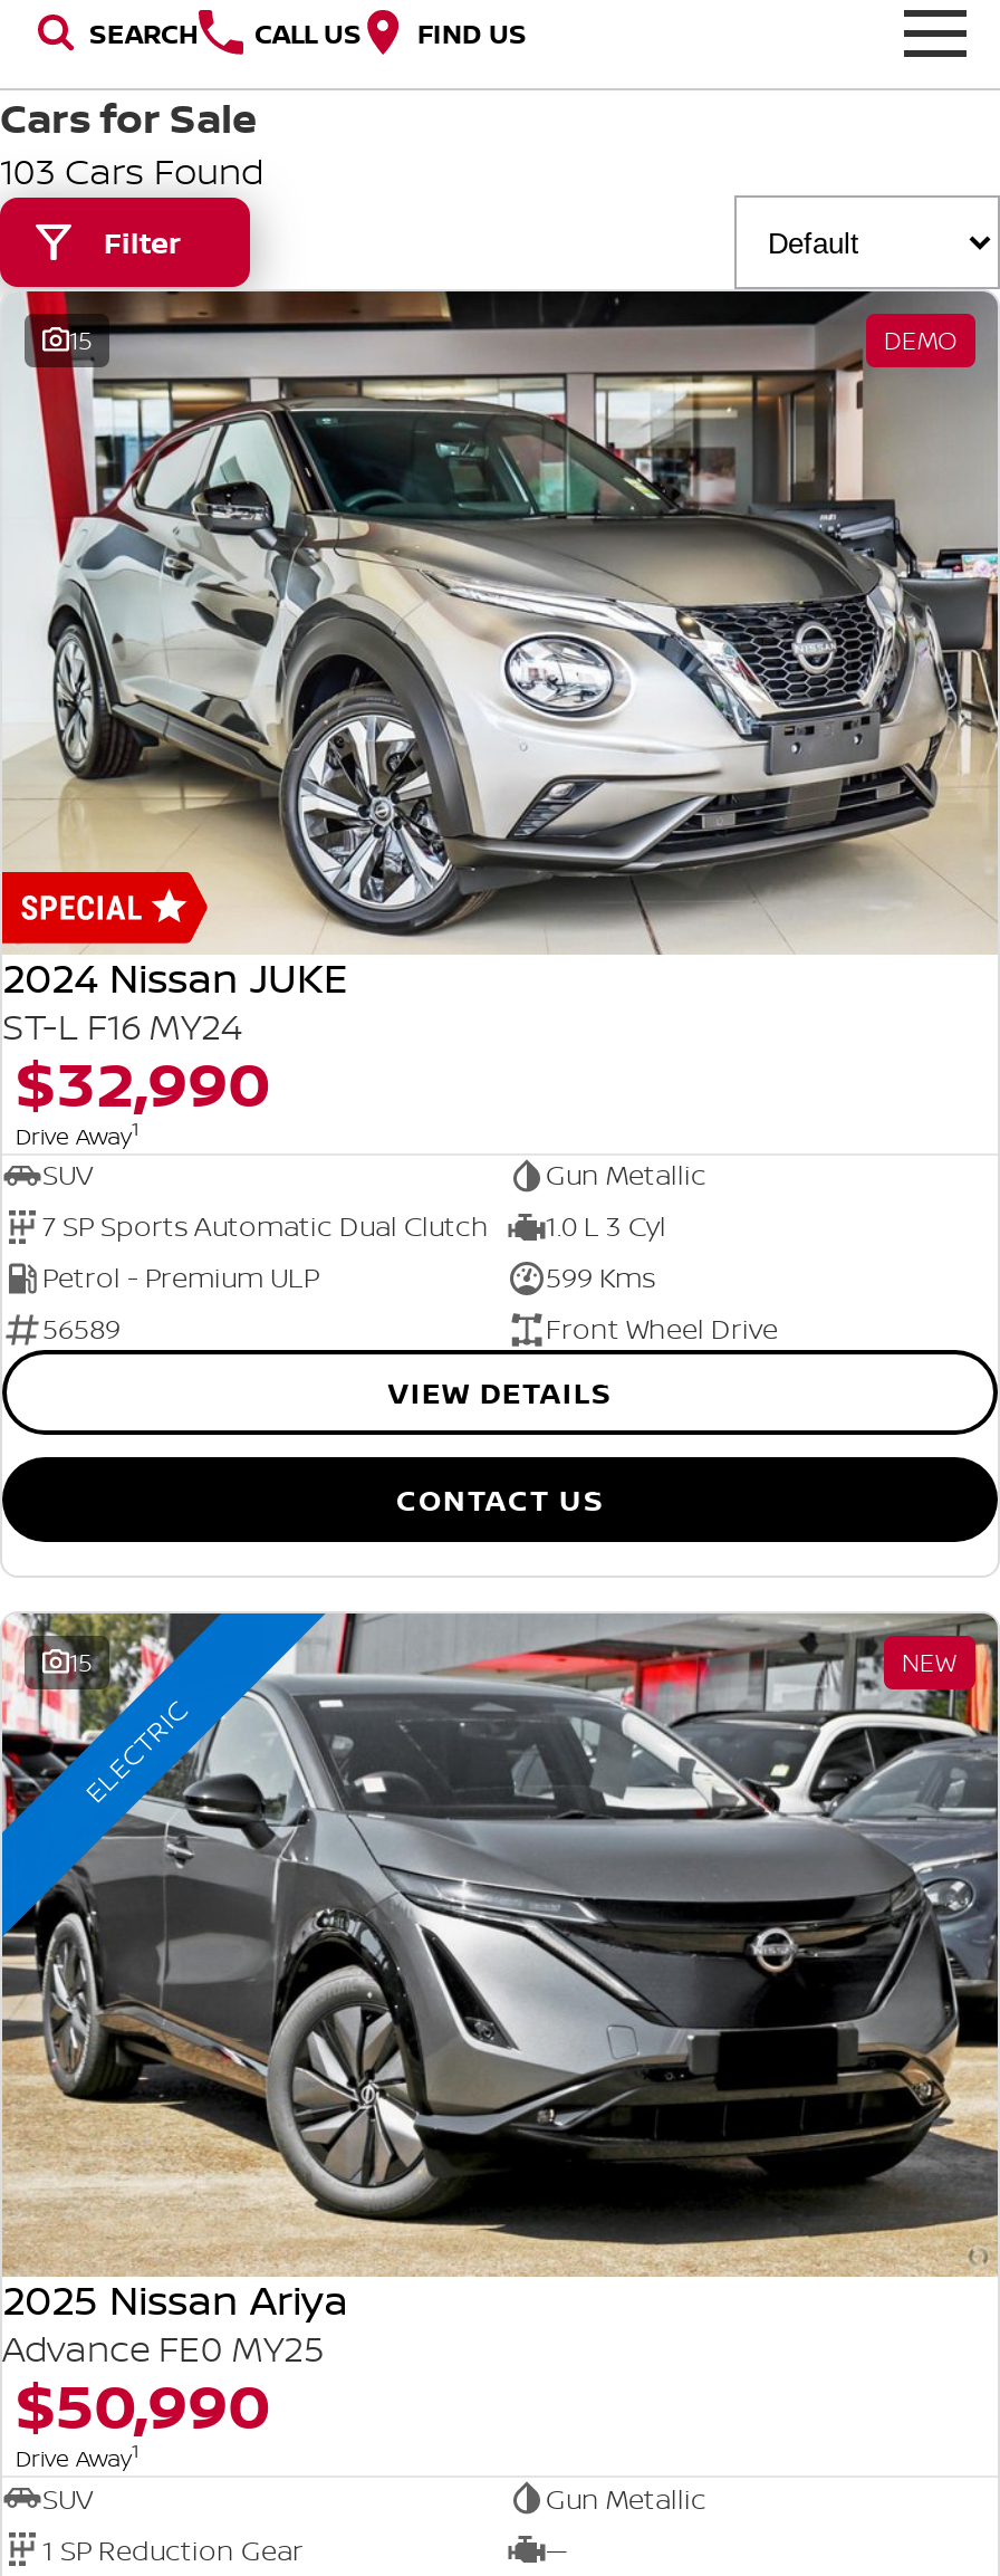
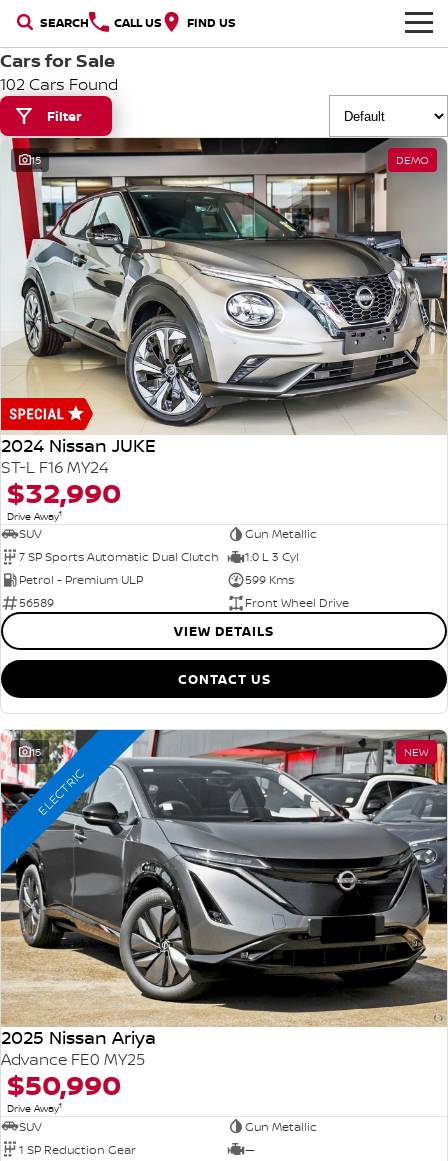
- 103 Cars Found
+ 102 Cars Found
